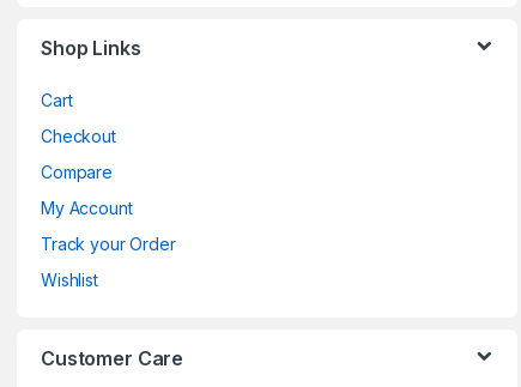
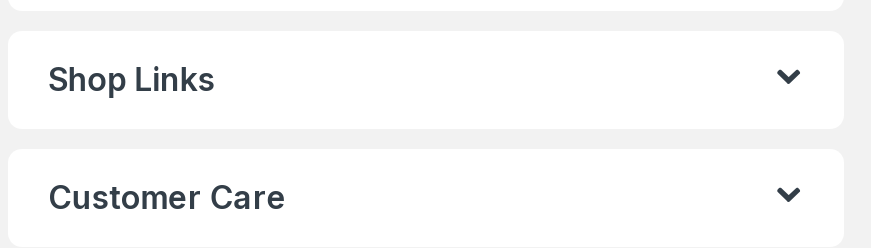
- Cart
- Checkout
- Compare
- My Account
- Track your Order
- Wishlist
